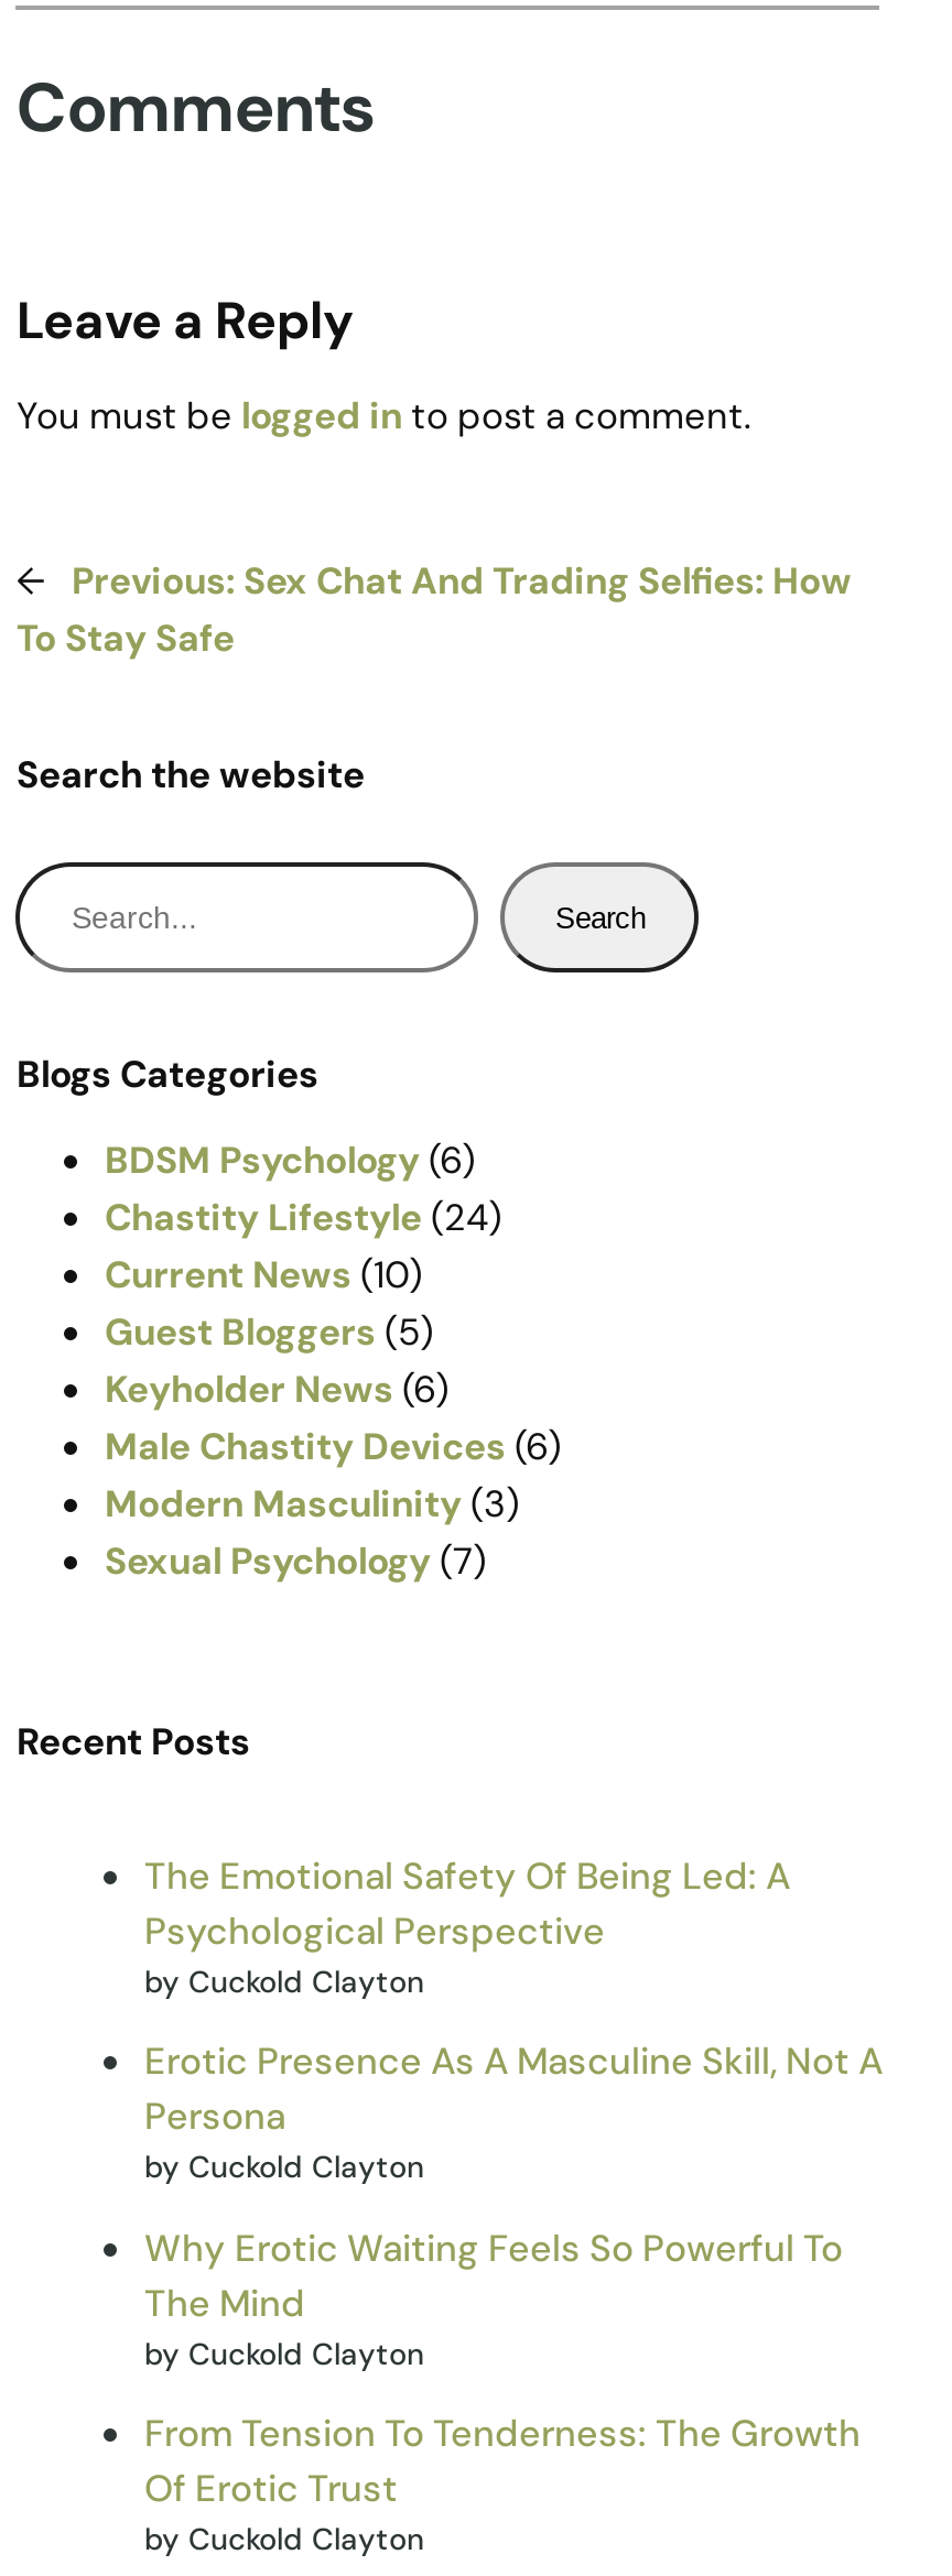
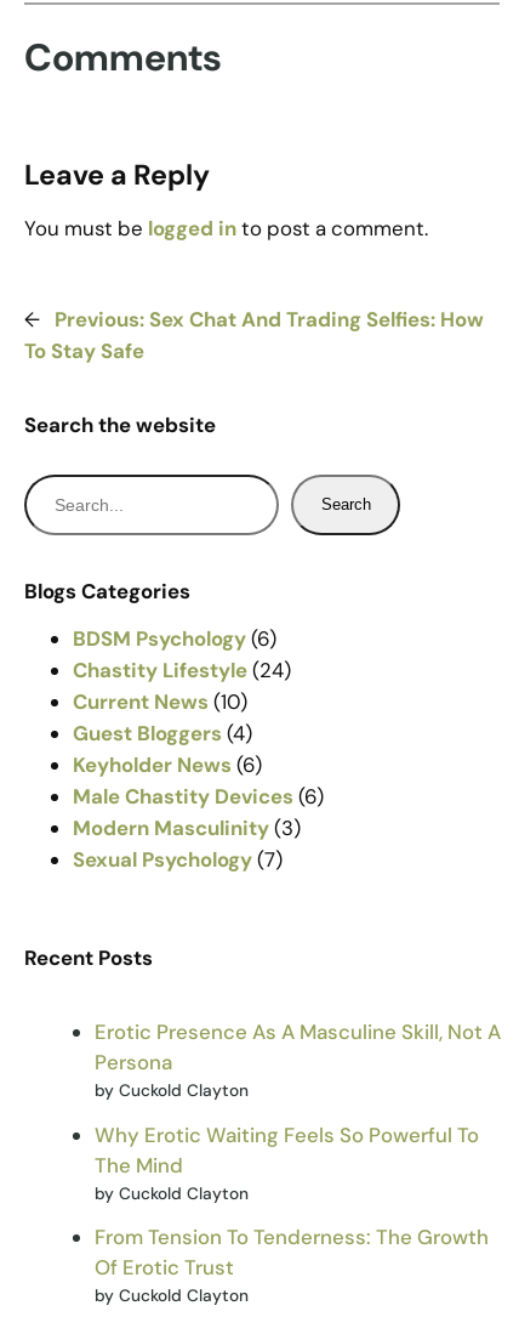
- Guest Bloggers (5)
+ Guest Bloggers (4)

- The Emotional Safety Of Being Led: A
- Psychological Perspective
- by Cuckold Clayton
